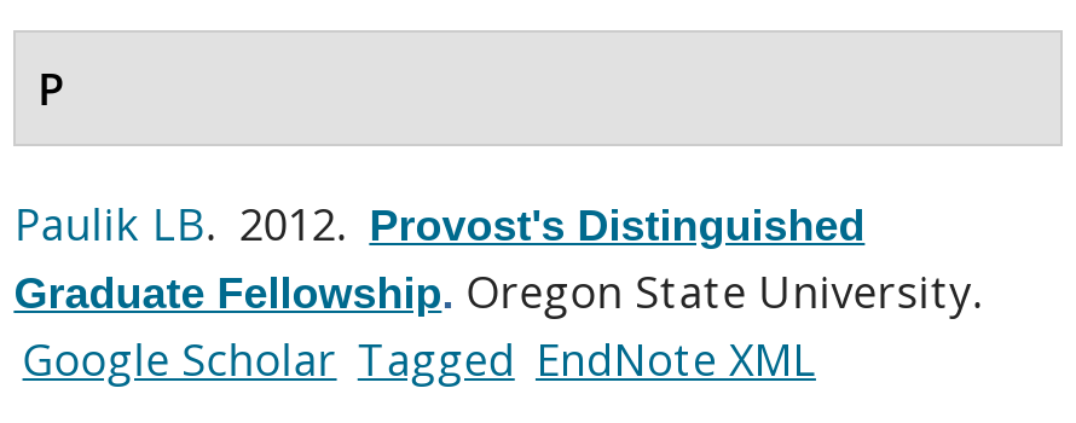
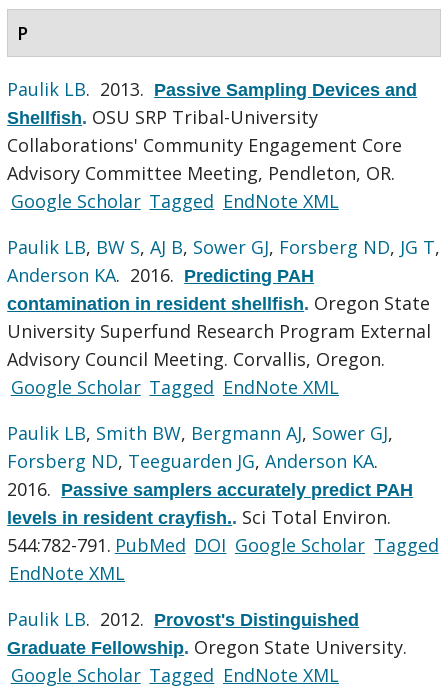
+ Paulik LB. 2013. Passive Sampling Devices and
+ Shellfish. OSU SRP Tribal-University
+ Collaborations' Community Engagement Core
+ Advisory Committee Meeting, Pendleton, OR.
+ Google Scholar Tagged EndNote XML
+ Paulik LB, BW S, AJ B, Sower GJ, Forsberg ND, JG T,
+ Anderson KA. 2016. Predicting PAH
+ contamination in resident shellfish. Oregon State
+ University Superfund Research Program External
+ Advisory Council Meeting. Corvallis, Oregon.
+ Google Scholar Tagged EndNote XML
+ Paulik LB, Smith BW, Bergmann AJ, Sower GJ,
+ Forsberg ND, Teeguarden JG, Anderson KA.
+ 2016. Passive samplers accurately predict PAH
+ levels in resident crayfish.. Sci Total Environ.
+ 544:782-791. PubMed DOI Google Scholar Tagged
+ EndNote XML
